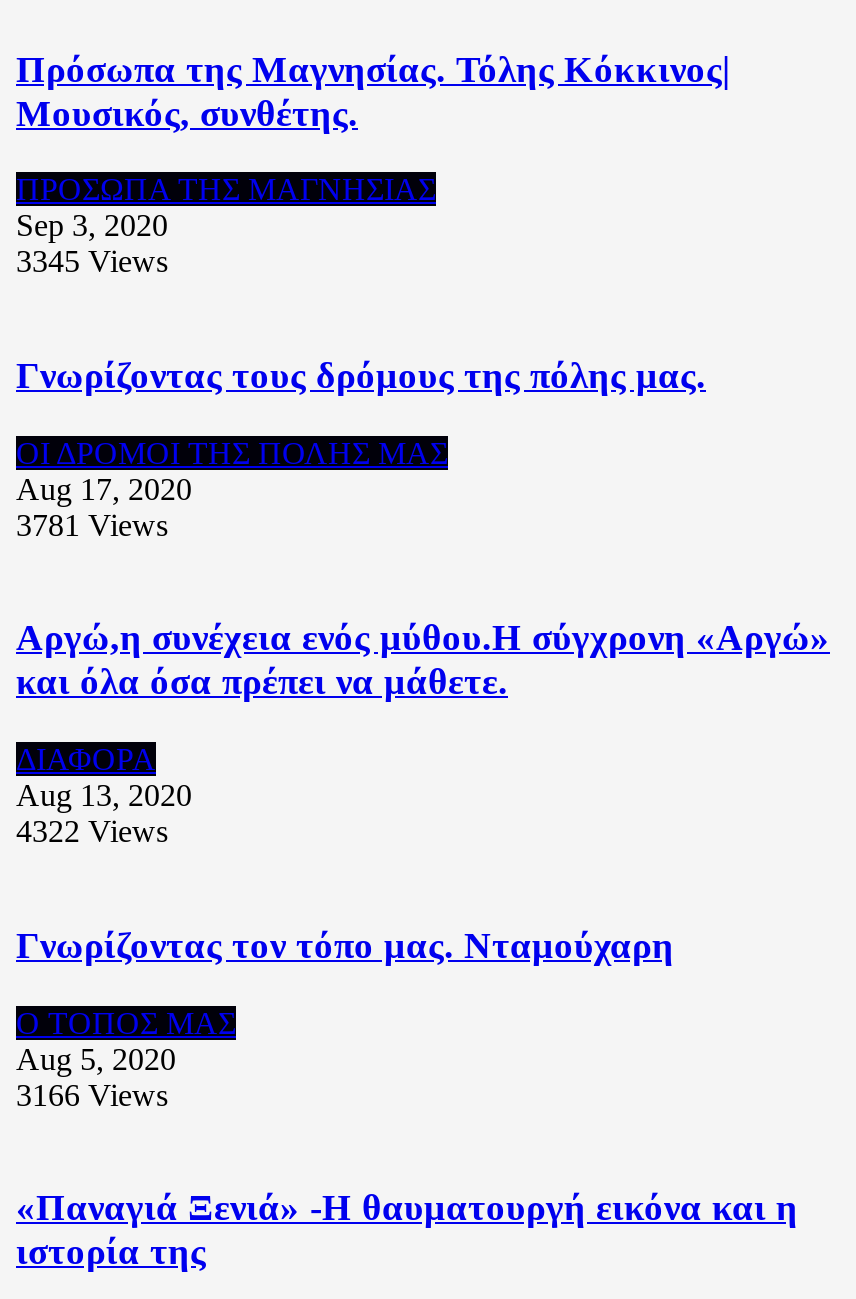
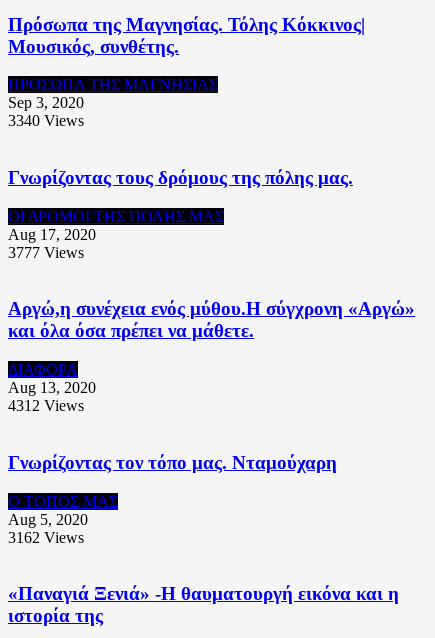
- 3345 Views
+ 3340 Views

- 3781 Views
+ 3777 Views

- 4322 Views
+ 4312 Views

- 3166 Views
+ 3162 Views
